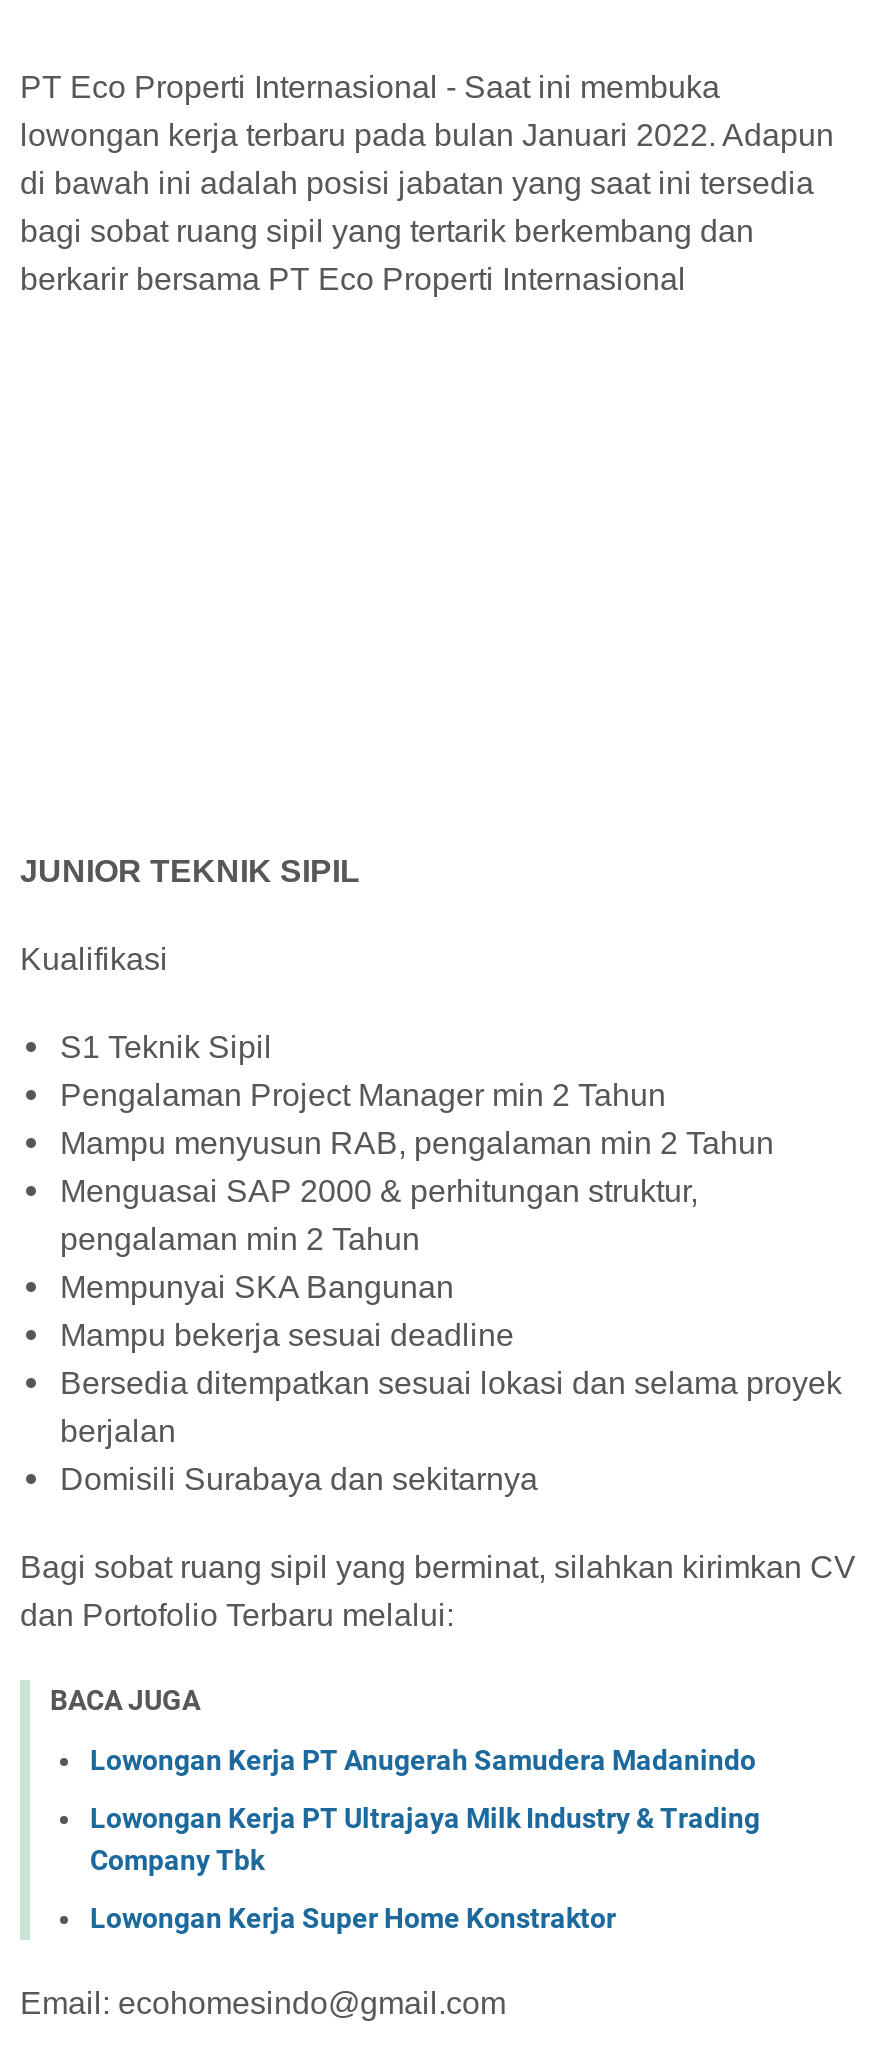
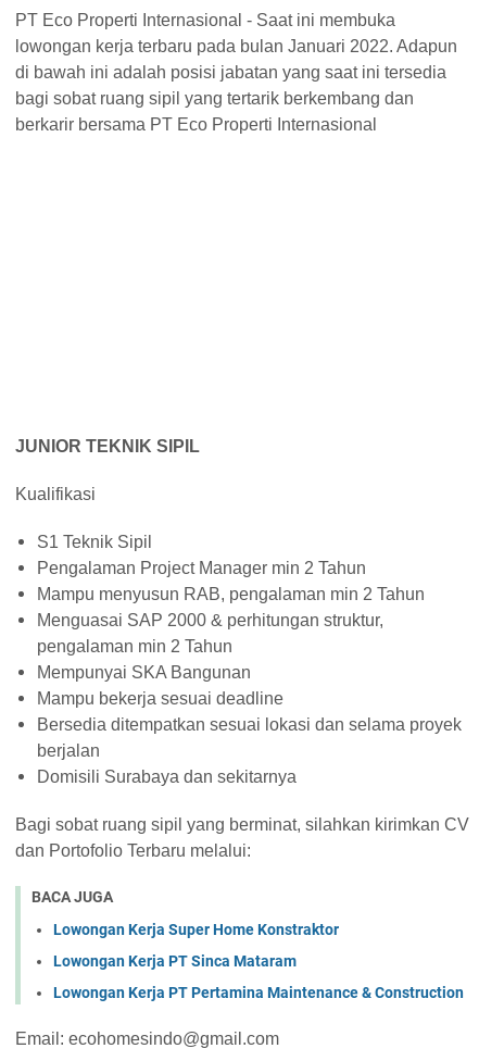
- Lowongan Kerja PT Anugerah Samudera Madanindo
- Lowongan Kerja PT Ultrajaya Milk Industry & Trading
- Company Tbk

moved up: Lowongan Kerja Super Home Konstraktor

+ Lowongan Kerja PT Sinca Mataram
+ Lowongan Kerja PT Pertamina Maintenance & Construction
